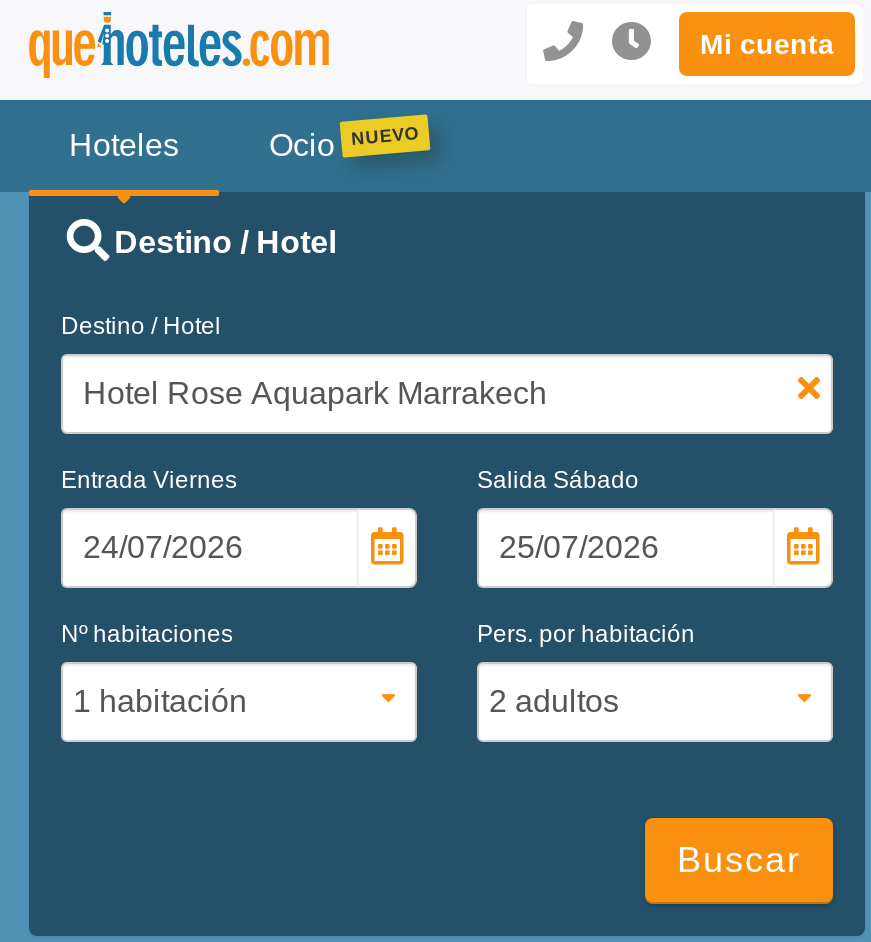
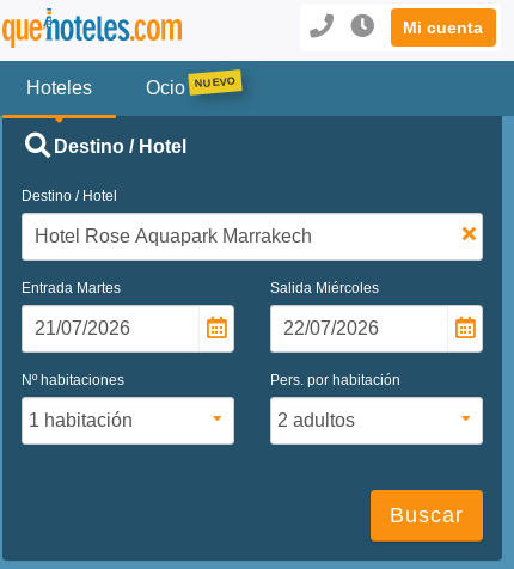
- Entrada Viernes
+ Entrada Martes

- Salida Sábado
+ Salida Miércoles
